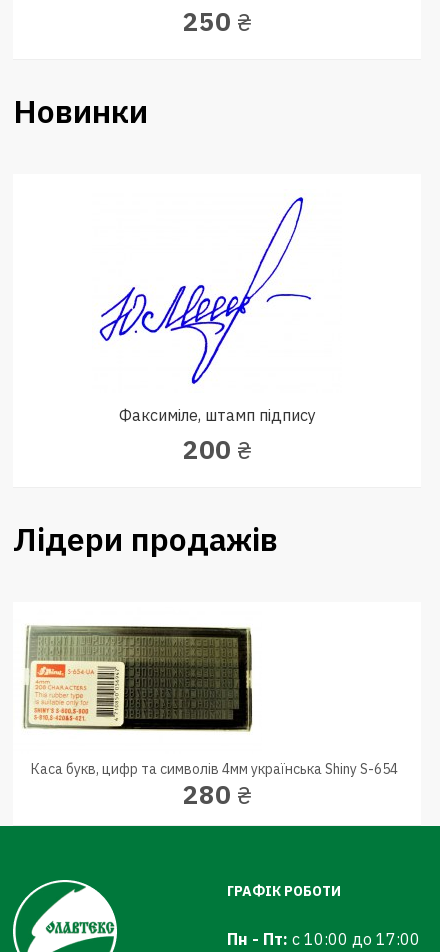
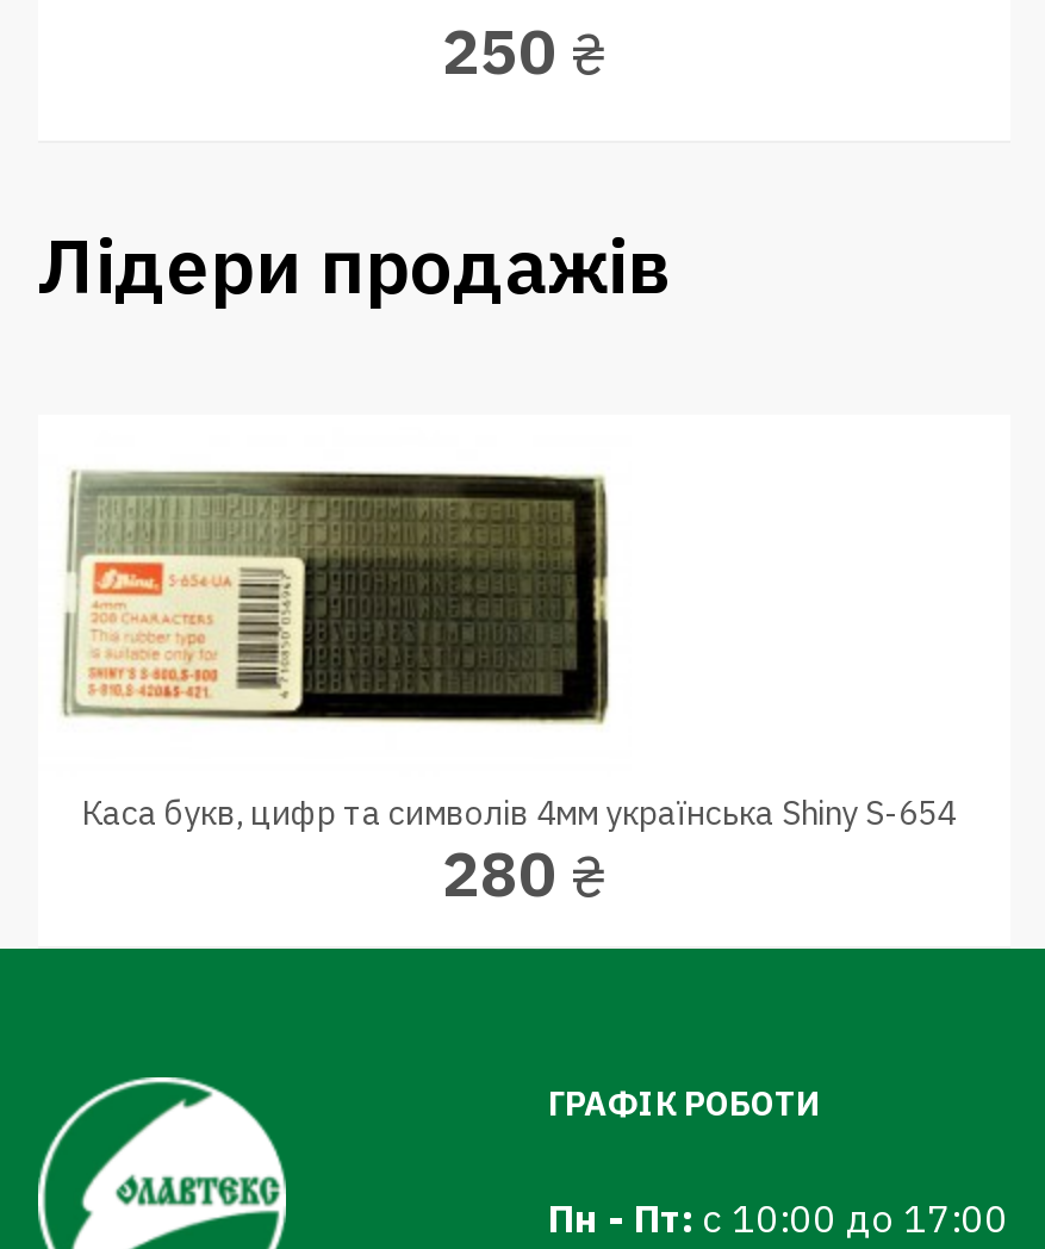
- Новинки

- [image]
- Факсиміле, штамп підпису
- 200 ₴
